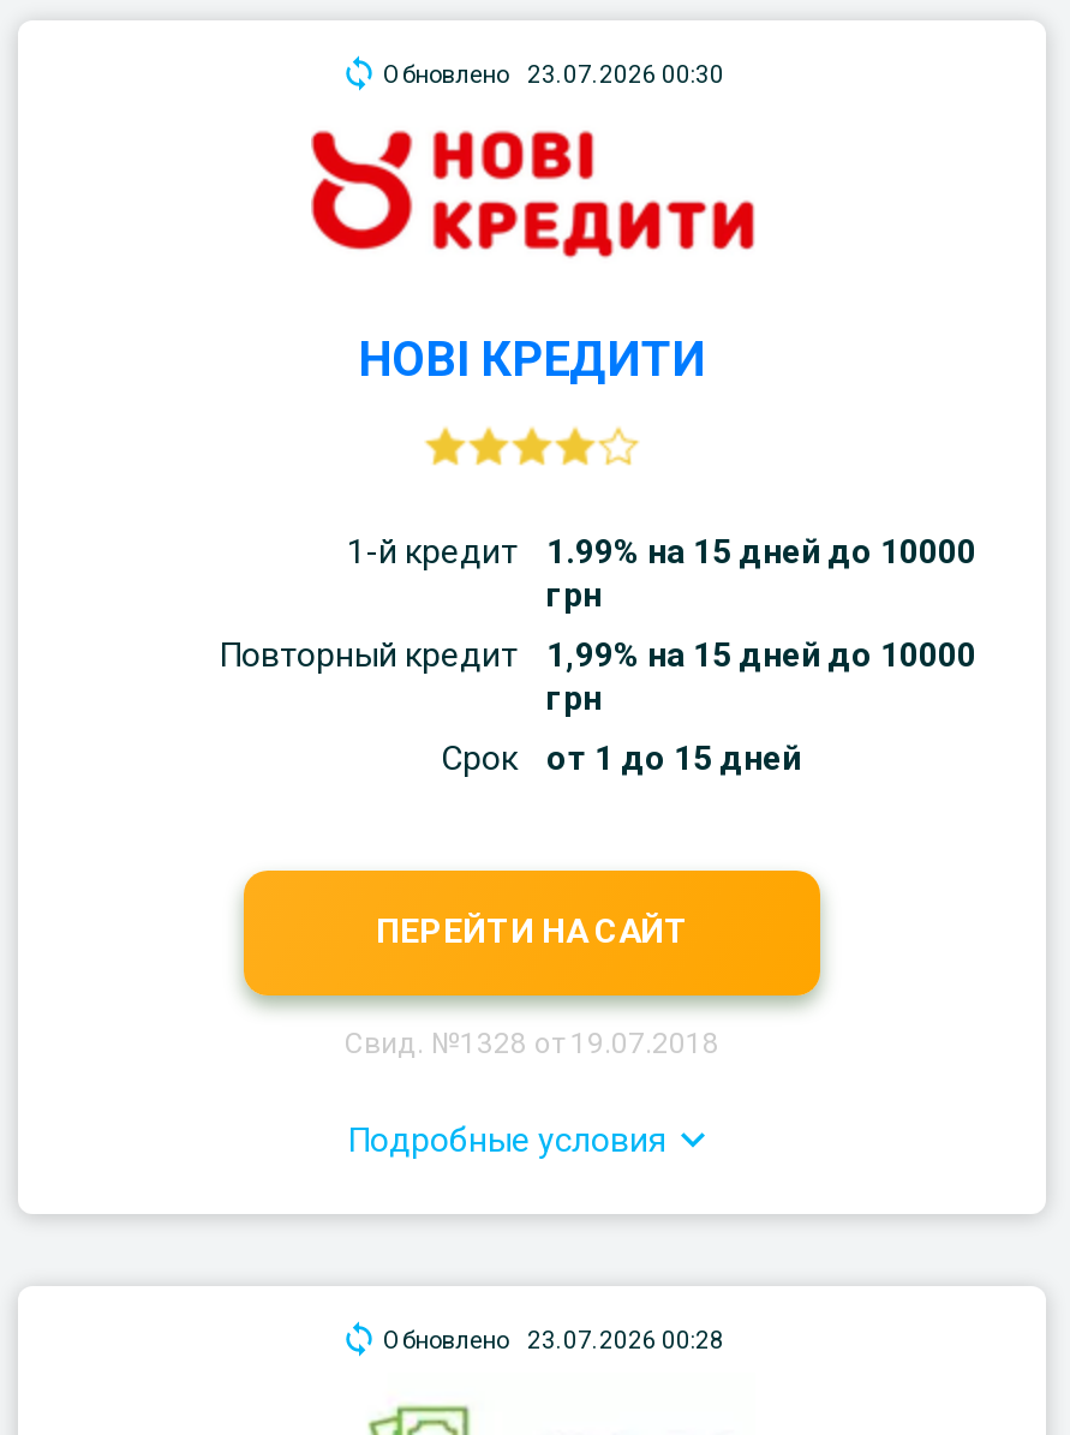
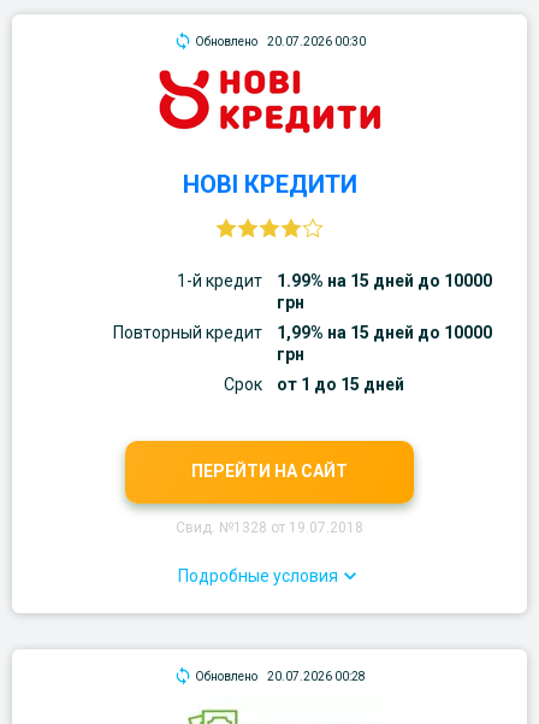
- Обновлено 23.07.2026 00:30
+ Обновлено 20.07.2026 00:30

- Обновлено 23.07.2026 00:28
+ Обновлено 20.07.2026 00:28
